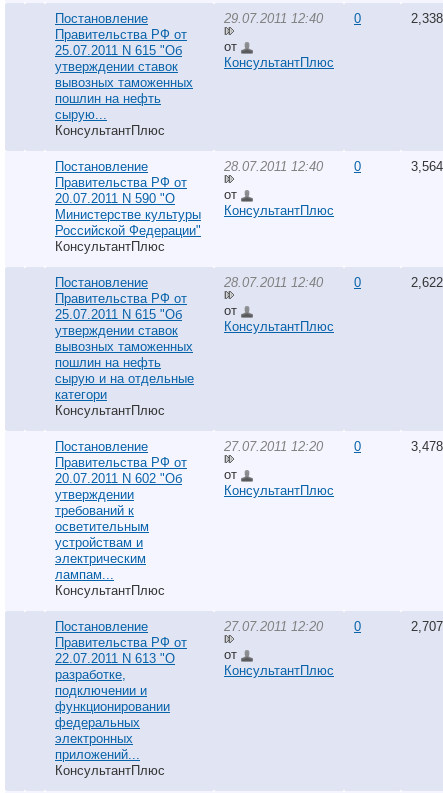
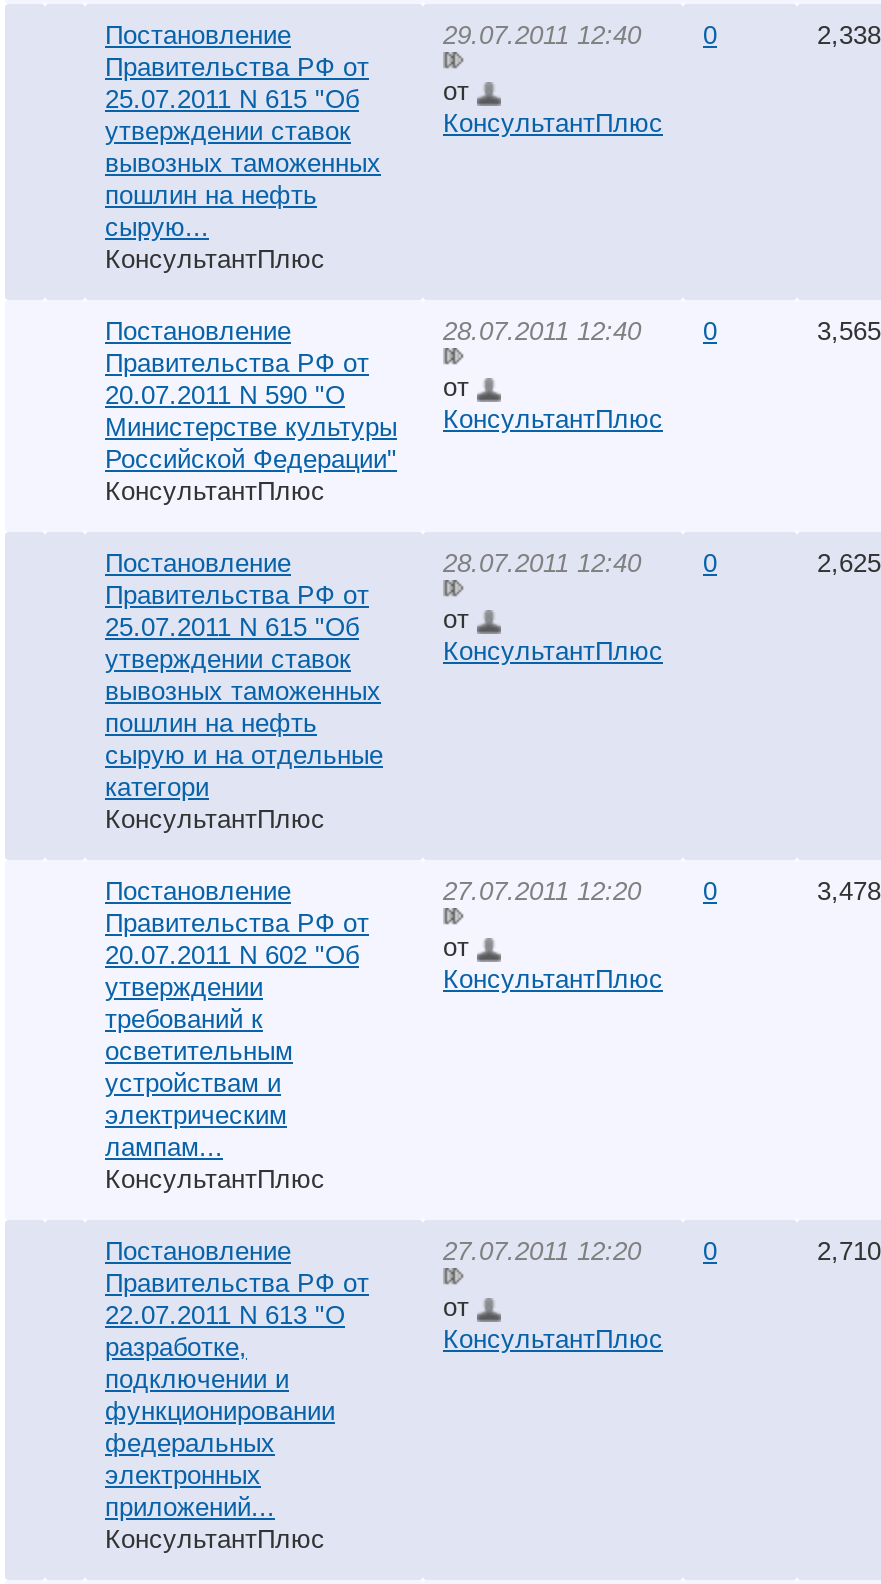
- 3,564
+ 3,565

- 2,622
+ 2,625

- 2,707
+ 2,710
